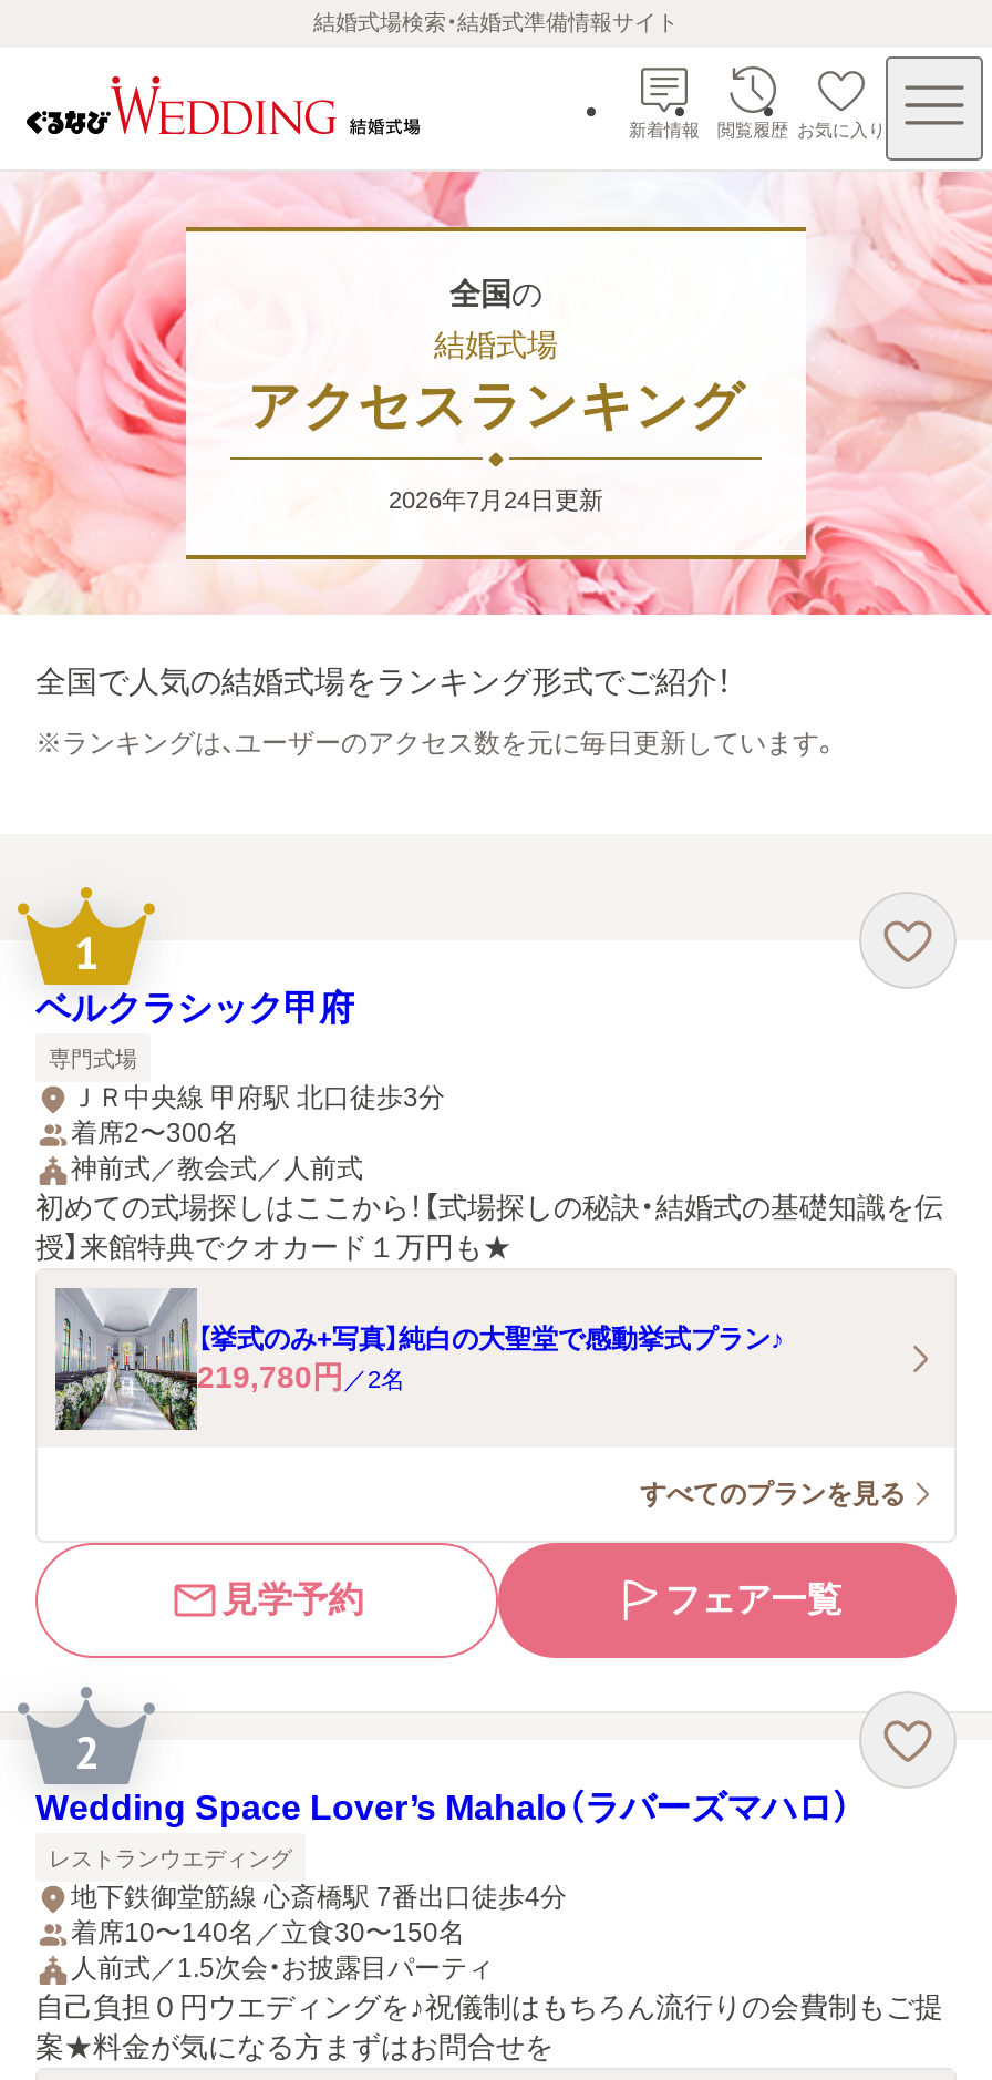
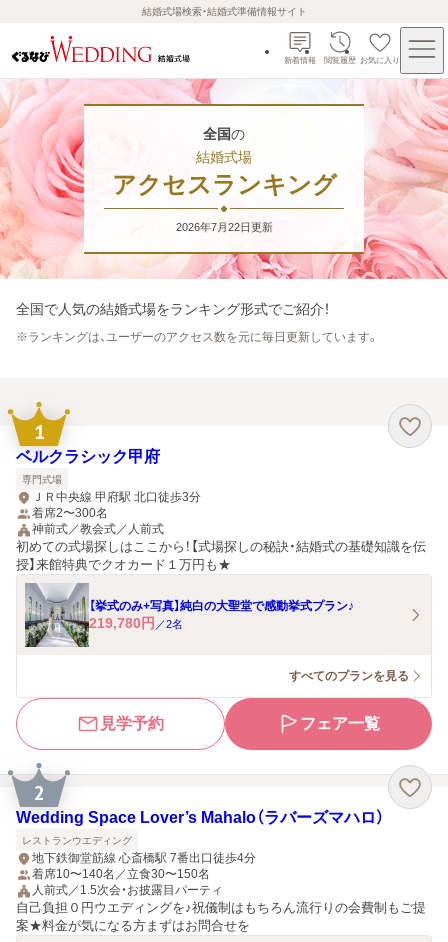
- 2026年7月24日更新
+ 2026年7月22日更新
